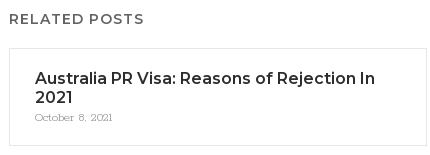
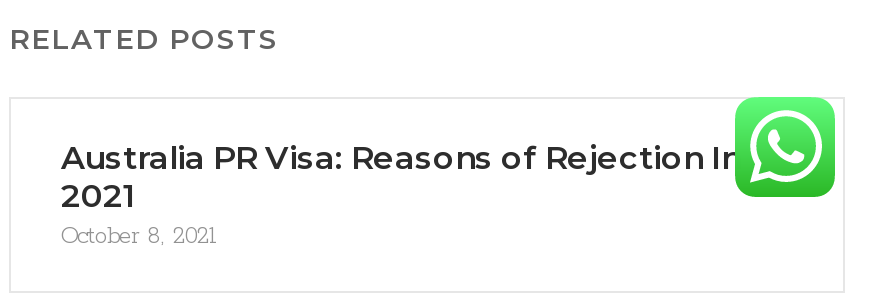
+ [image]
